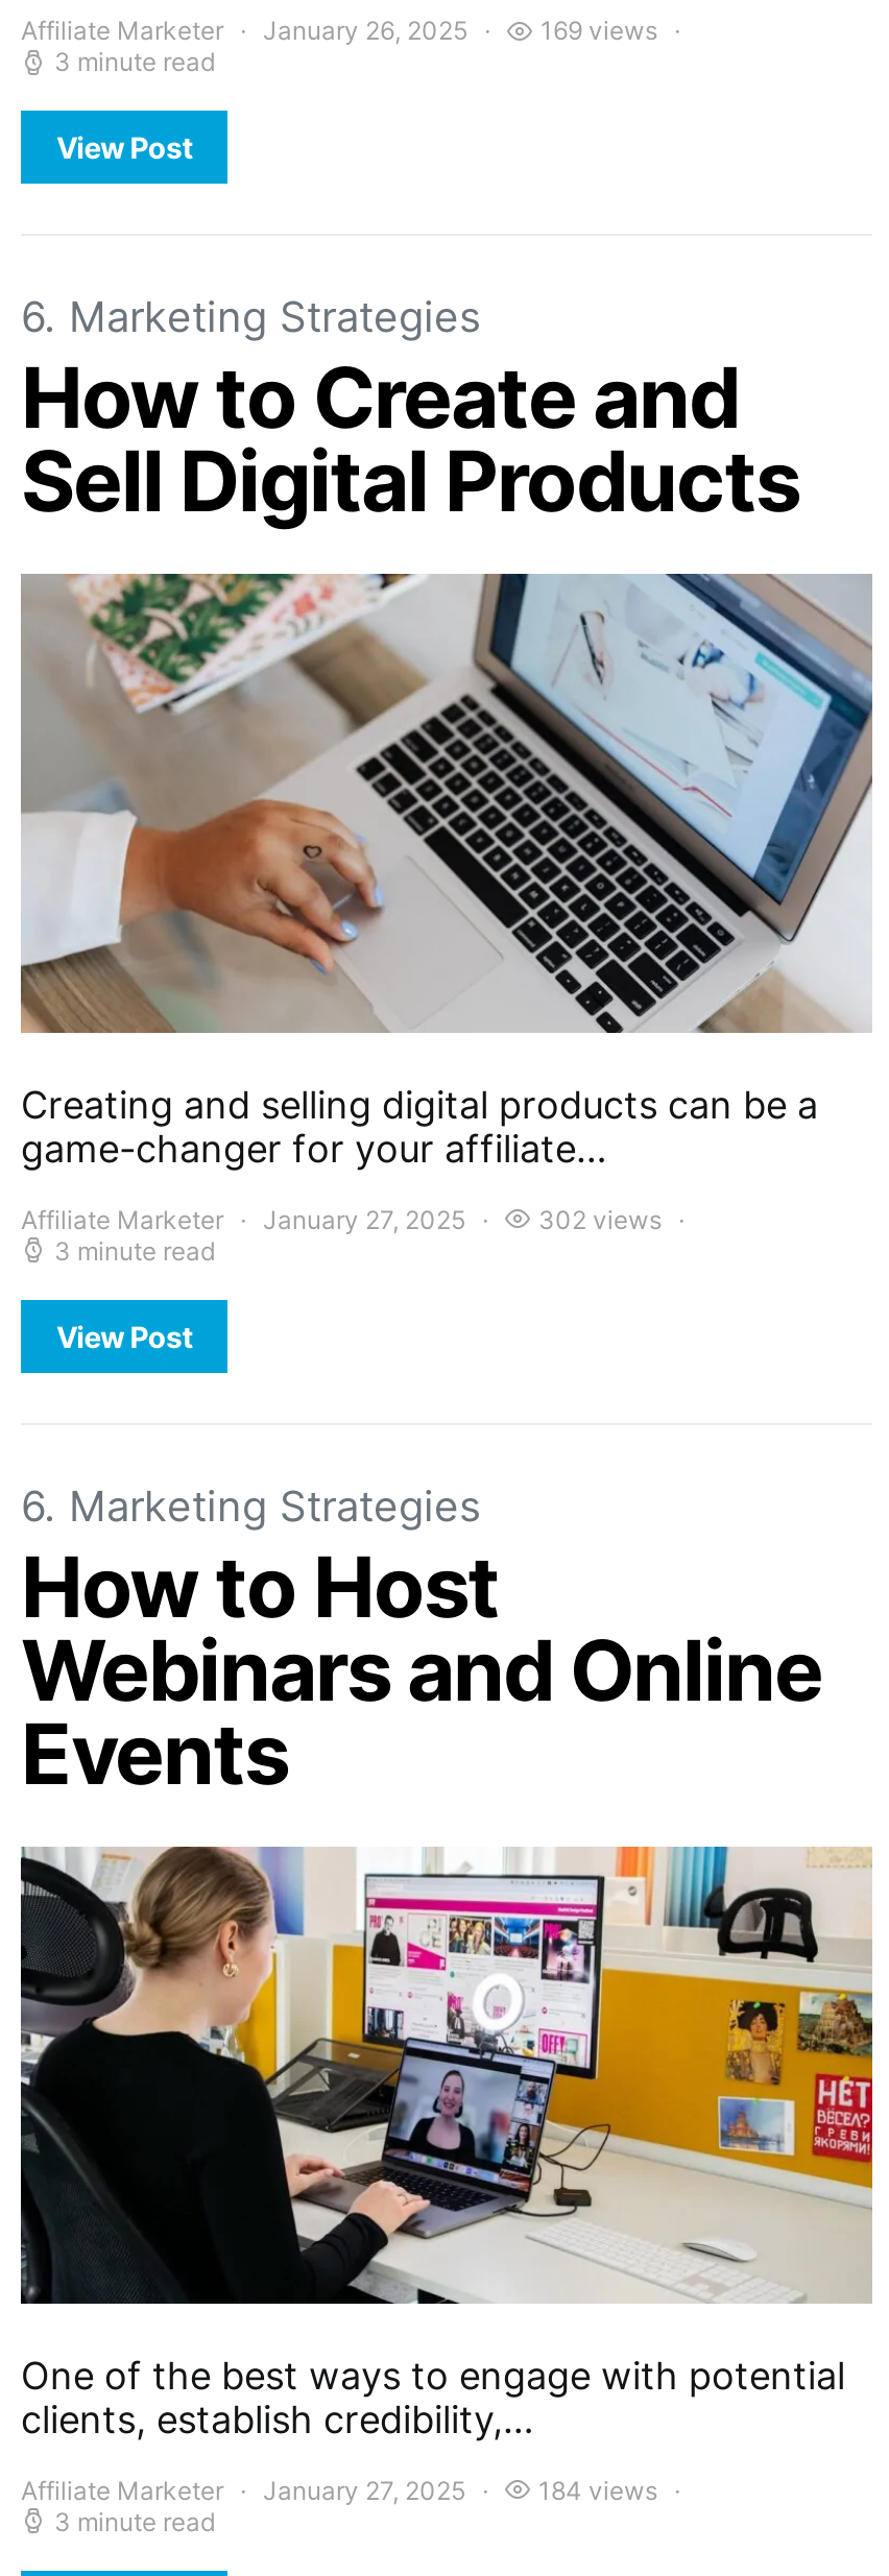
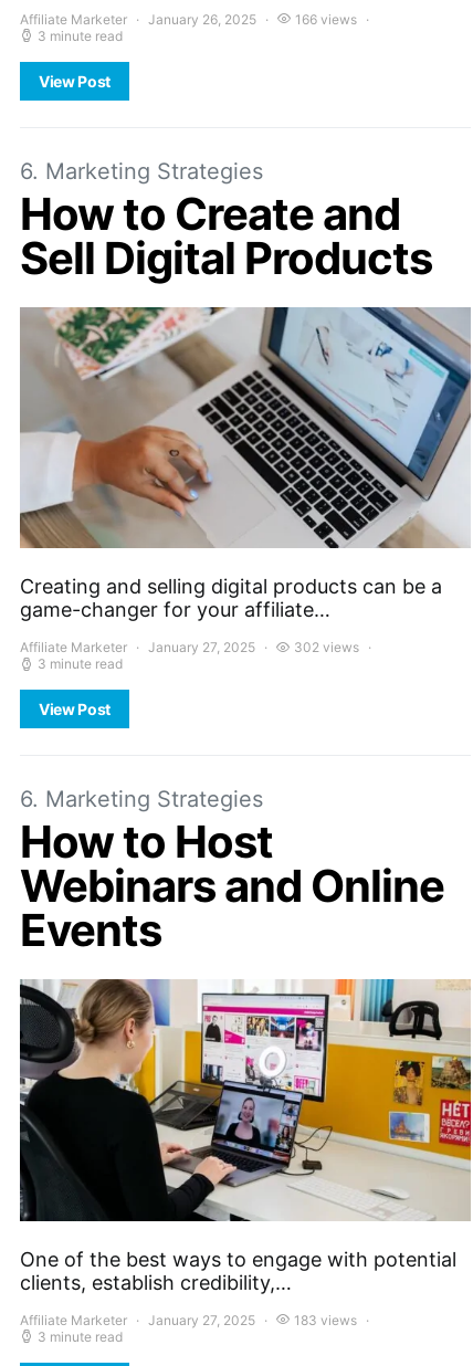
- 169 views
+ 166 views

- 184 views
+ 183 views
